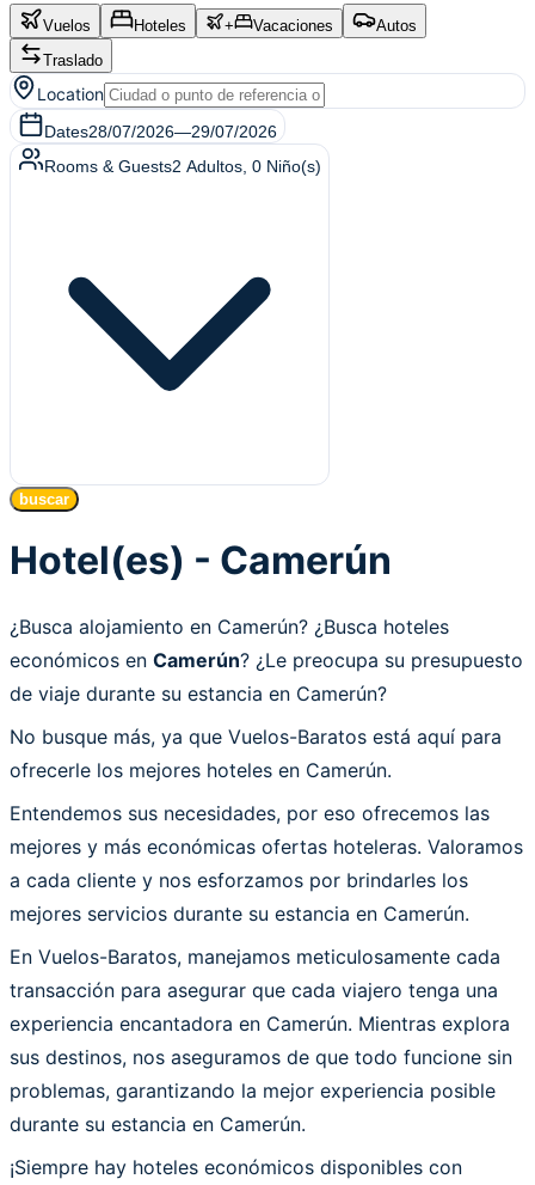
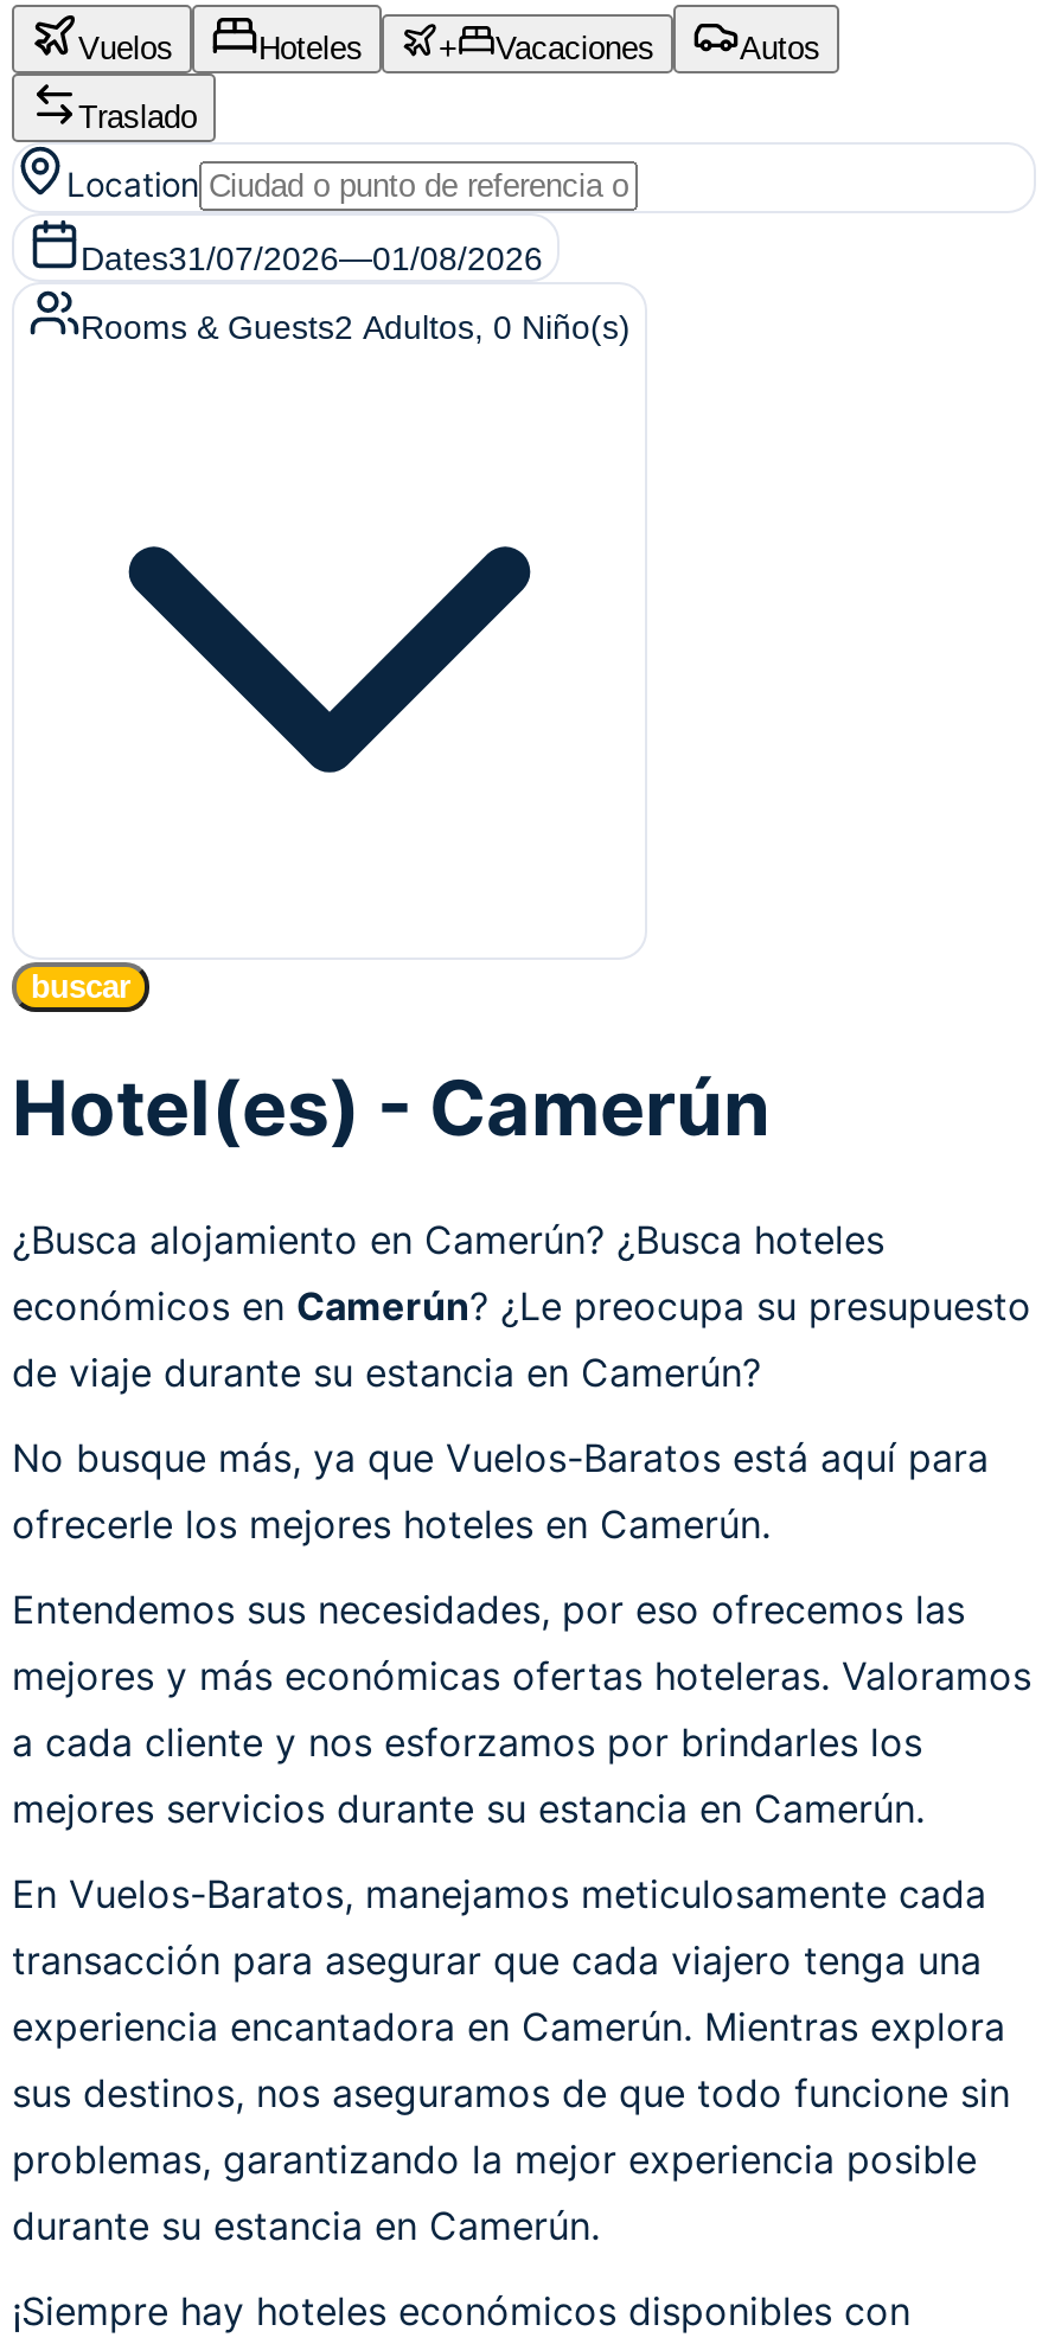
- Dates28/07/2026—29/07/2026
+ Dates31/07/2026—01/08/2026
